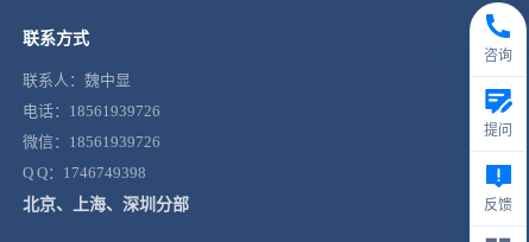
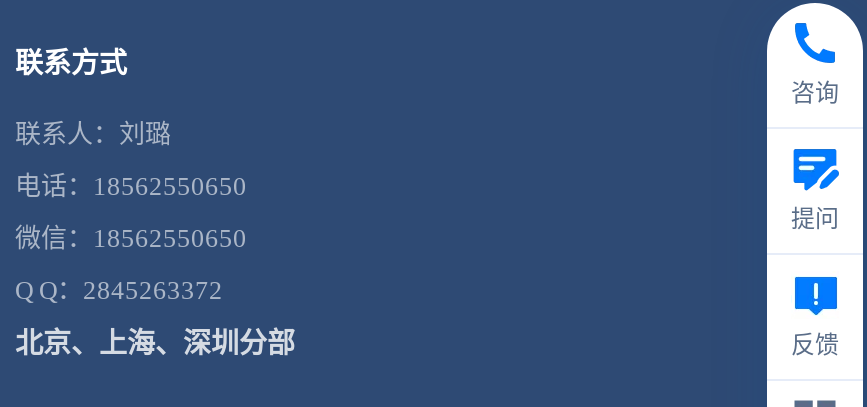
- 联系人：魏中显
+ 联系人：刘璐

- 电话：18561939726
+ 电话：18562550650

- 微信：18561939726
+ 微信：18562550650

- Q Q：1746749398
+ Q Q：2845263372
